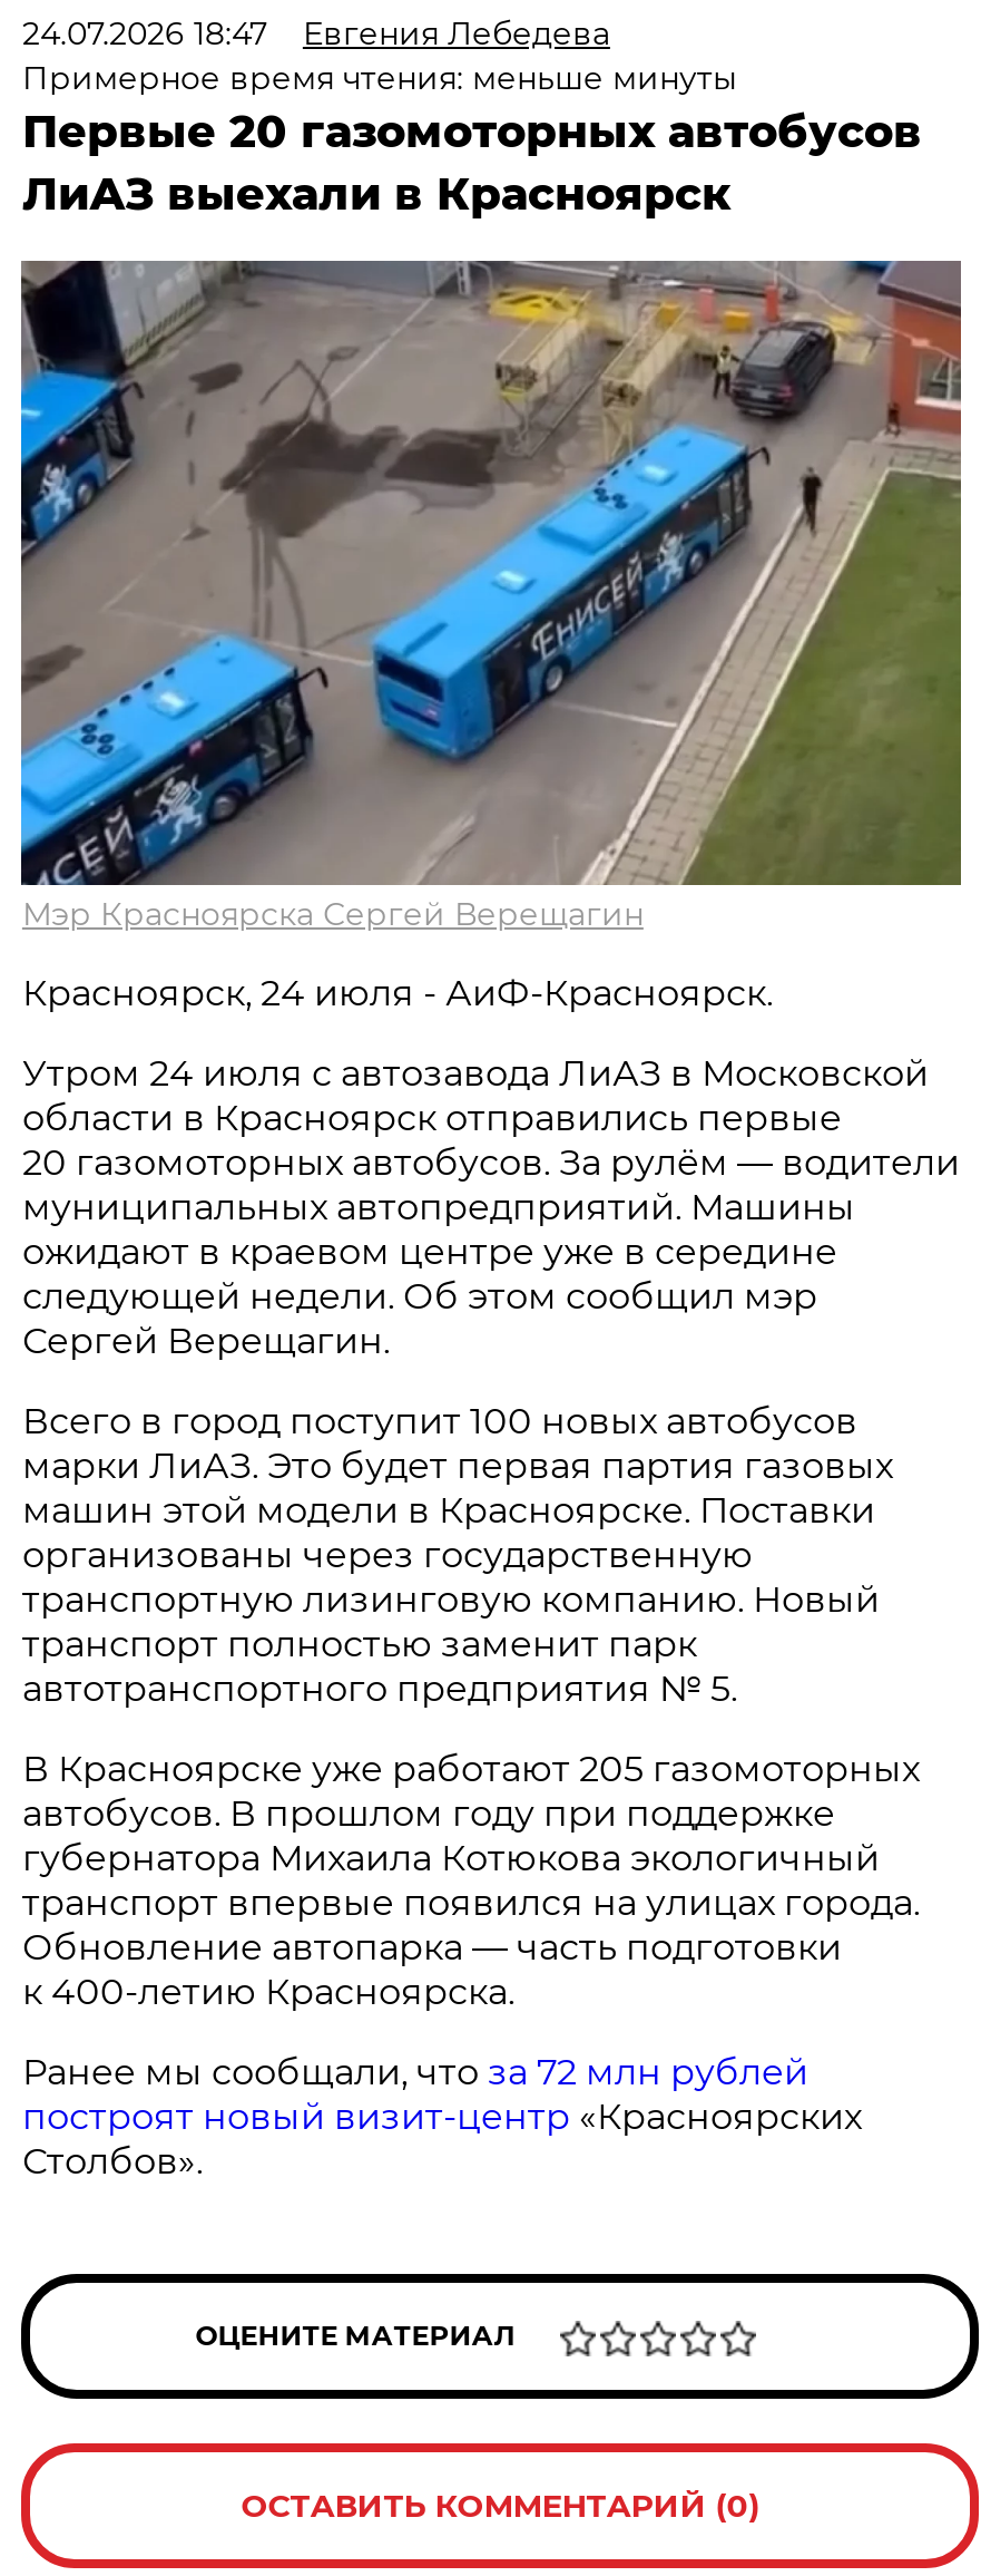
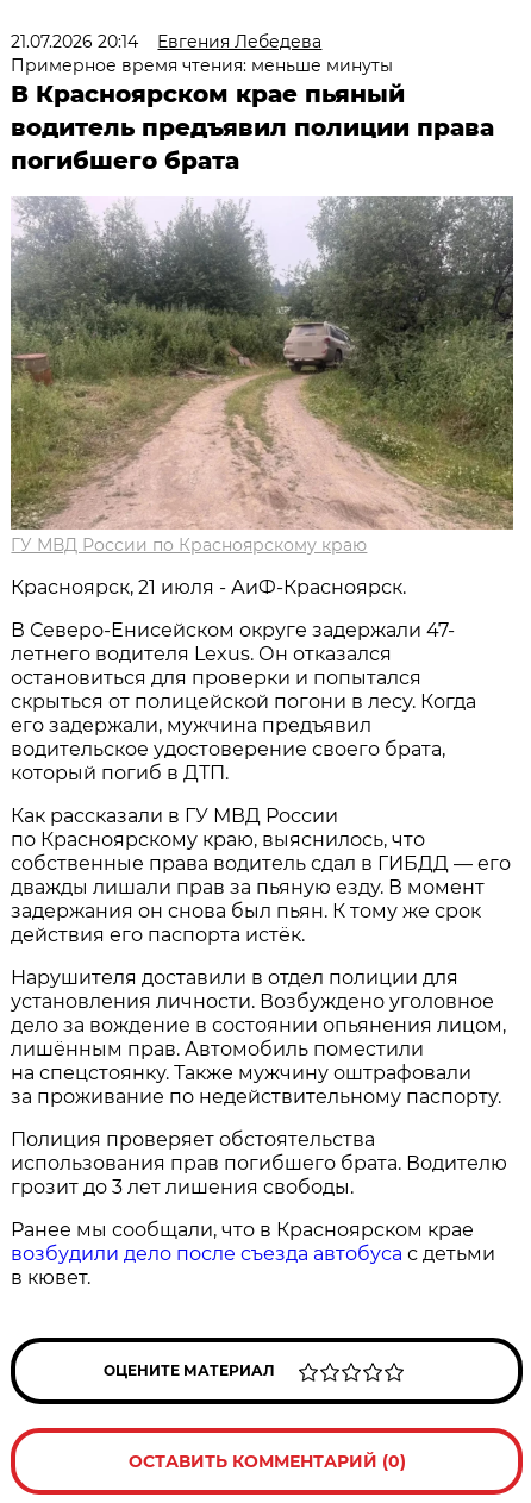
- 24.07.2026 18:47 Евгения Лебедева
+ 21.07.2026 20:14 Евгения Лебедева

- Первые 20 газомоторных автобусов
- ЛиАЗ выехали в Красноярск
+ В Красноярском крае пьяный
+ водитель предъявил полиции права
+ погибшего брата

- [image]
- Мэр Красноярска Сергей Верещагин
- Красноярск, 24 июля - АиФ-Красноярск.
- Утром 24 июля с автозавода ЛиАЗ в Московской
- области в Красноярск отправились первые
- 20 газомоторных автобусов. За рулём — водители
- муниципальных автопредприятий. Машины
- ожидают в краевом центре уже в середине
- следующей недели. Об этом сообщил мэр
- Сергей Верещагин.
- Всего в город поступит 100 новых автобусов
- марки ЛиАЗ. Это будет первая партия газовых
- машин этой модели в Красноярске. Поставки
- организованы через государственную
- транспортную лизинговую компанию. Новый
- транспорт полностью заменит парк
- автотранспортного предприятия № 5.
- В Красноярске уже работают 205 газомоторных
- автобусов. В прошлом году при поддержке
- губернатора Михаила Котюкова экологичный
- транспорт впервые появился на улицах города.
- Обновление автопарка — часть подготовки
- к 400-летию Красноярска.
- Ранее мы сообщали, что за 72 млн рублей
- построят новый визит-центр «Красноярских
- Столбов».
+ [image]
+ ГУ МВД России по Красноярскому краю
+ Красноярск, 21 июля - АиФ-Красноярск.
+ В Северо-Енисейском округе задержали 47-
+ летнего водителя Lexus. Он отказался
+ остановиться для проверки и попытался
+ скрыться от полицейской погони в лесу. Когда
+ его задержали, мужчина предъявил
+ водительское удостоверение своего брата,
+ который погиб в ДТП.
+ Как рассказали в ГУ МВД России
+ по Красноярскому краю, выяснилось, что
+ собственные права водитель сдал в ГИБДД — его
+ дважды лишали прав за пьяную езду. В момент
+ задержания он снова был пьян. К тому же срок
+ действия его паспорта истёк.
+ Нарушителя доставили в отдел полиции для
+ установления личности. Возбуждено уголовное
+ дело за вождение в состоянии опьянения лицом,
+ лишённым прав. Автомобиль поместили
+ на спецстоянку. Также мужчину оштрафовали
+ за проживание по недействительному паспорту.
+ Полиция проверяет обстоятельства
+ использования прав погибшего брата. Водителю
+ грозит до 3 лет лишения свободы.
+ Ранее мы сообщали, что в Красноярском крае
+ возбудили дело после съезда автобуса с детьми
+ в кювет.
